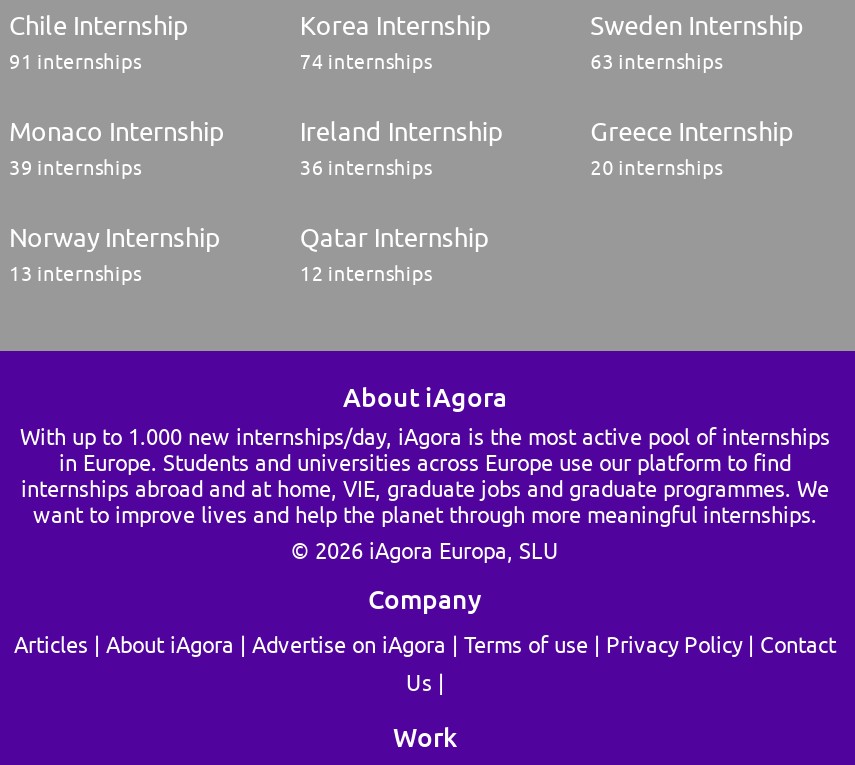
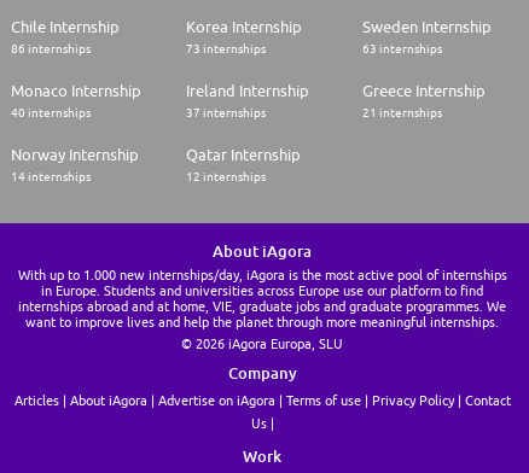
- 91 internships
+ 86 internships

- 74 internships
+ 73 internships

- 39 internships
+ 40 internships

- 36 internships
+ 37 internships

- 20 internships
+ 21 internships

- 13 internships
+ 14 internships
